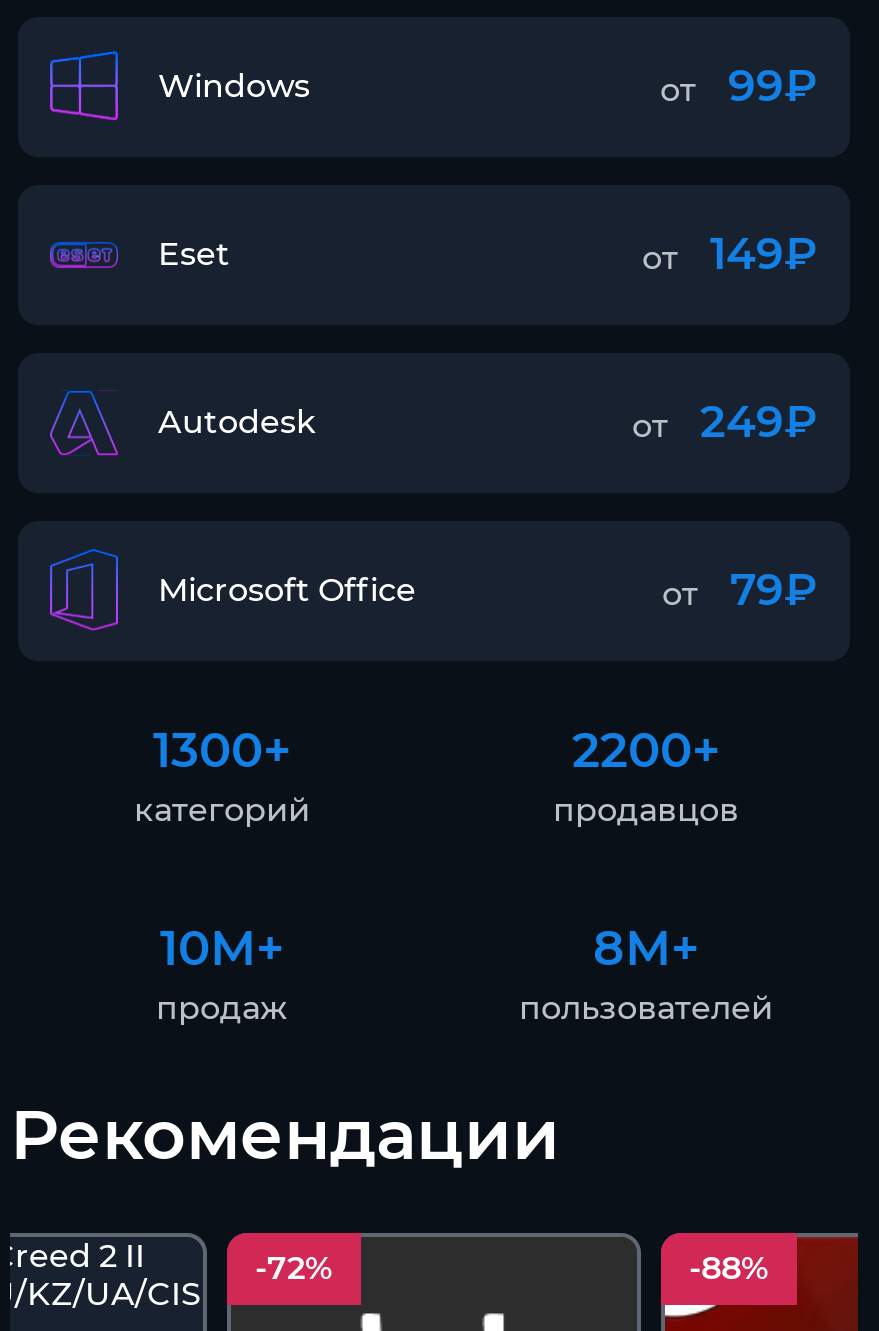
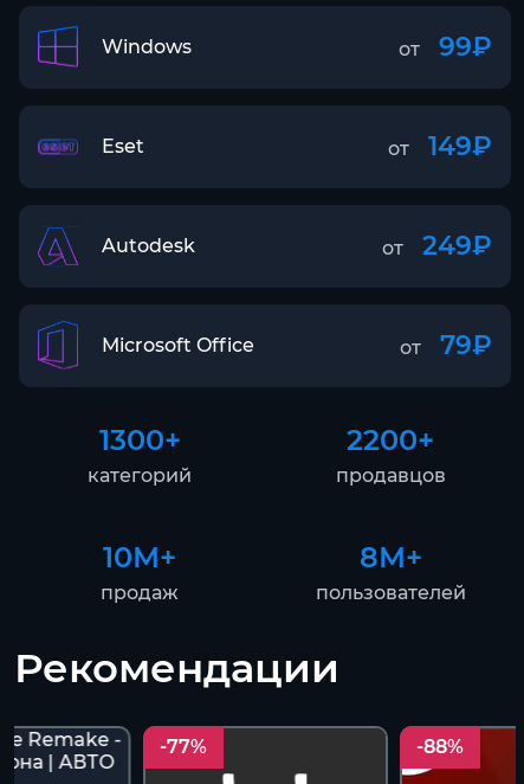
- [image]
- -72%
+ [image]
+ -77%
